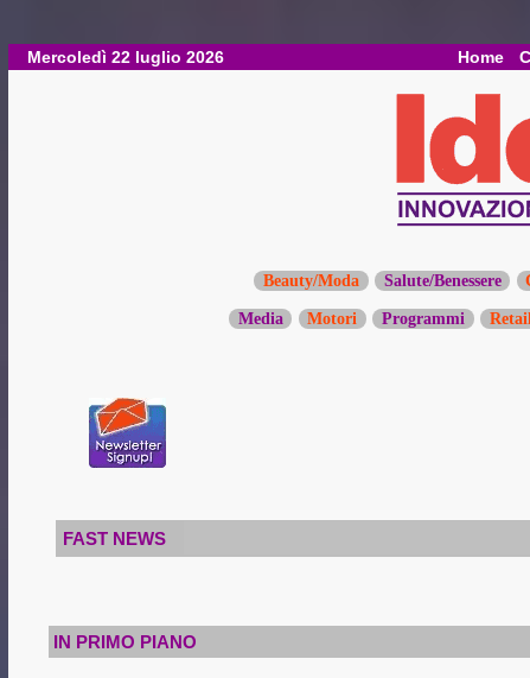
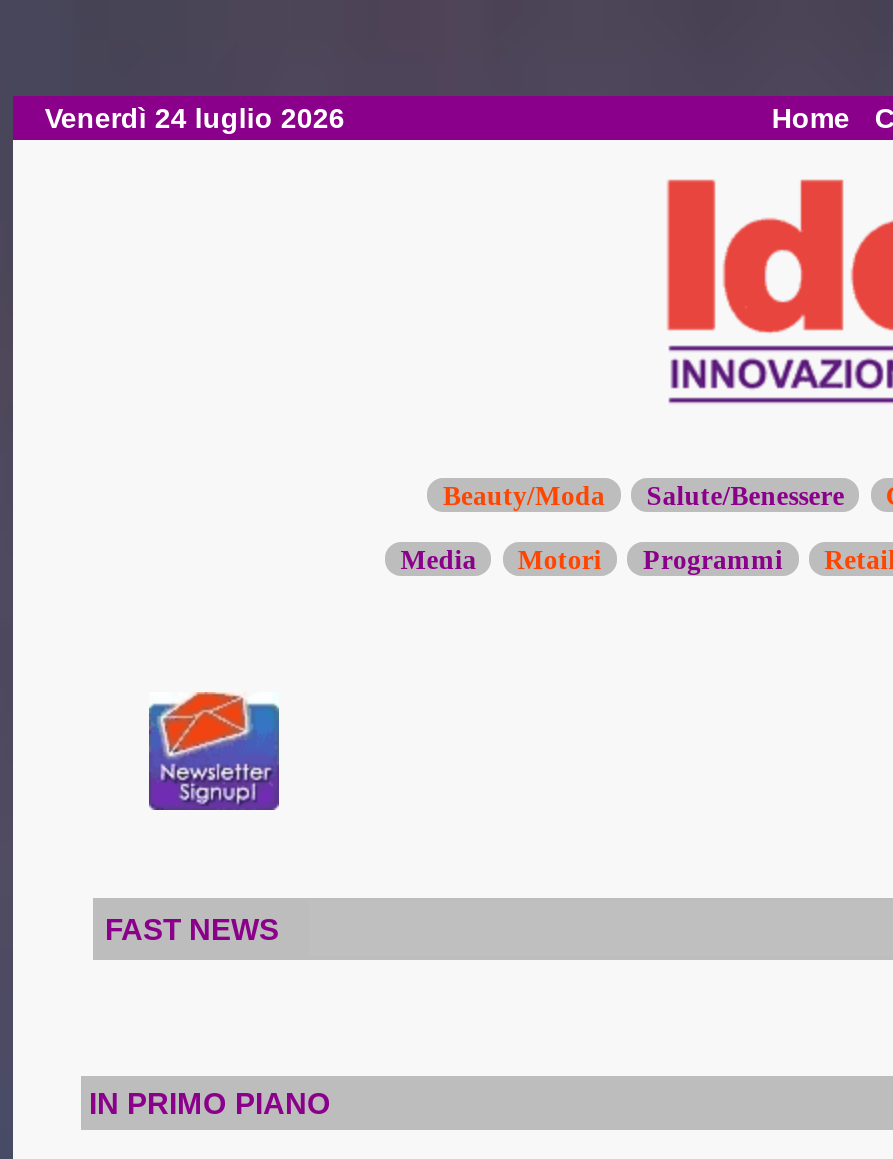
- Mercoledì 22 luglio 2026
+ Venerdì 24 luglio 2026
